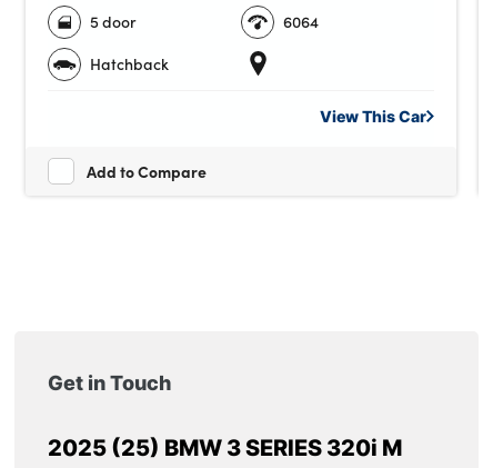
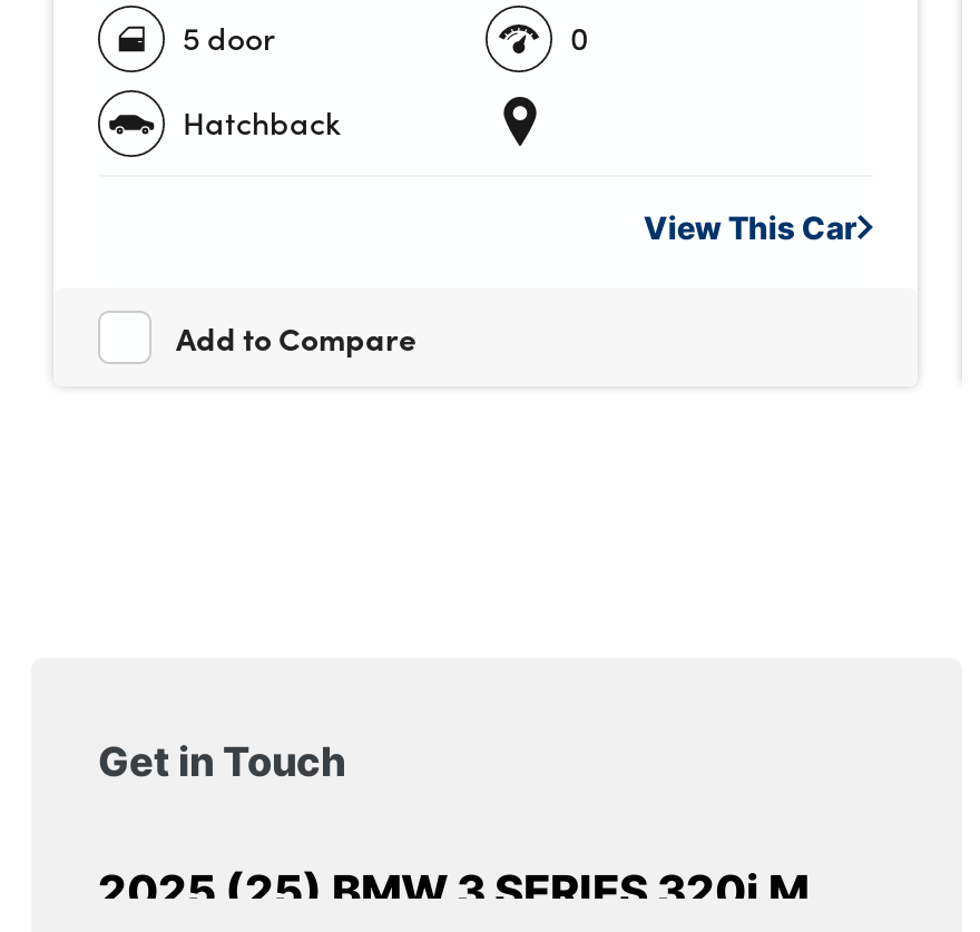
- 6064
+ 0
